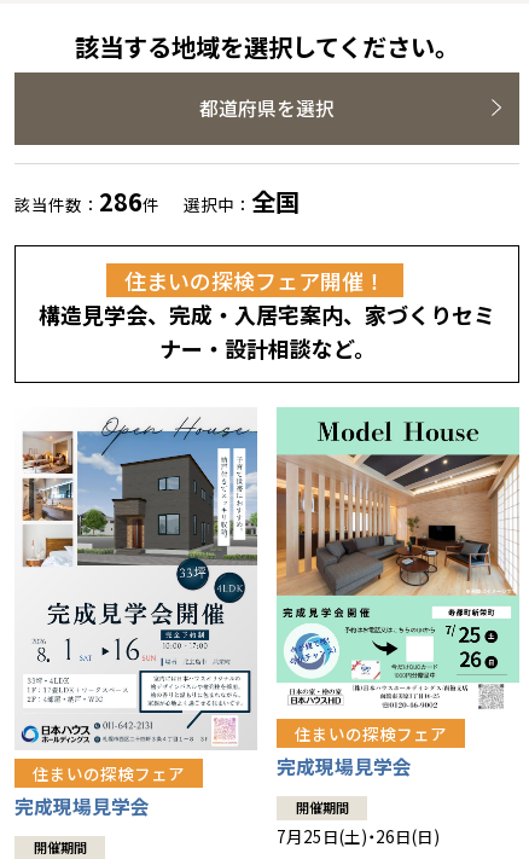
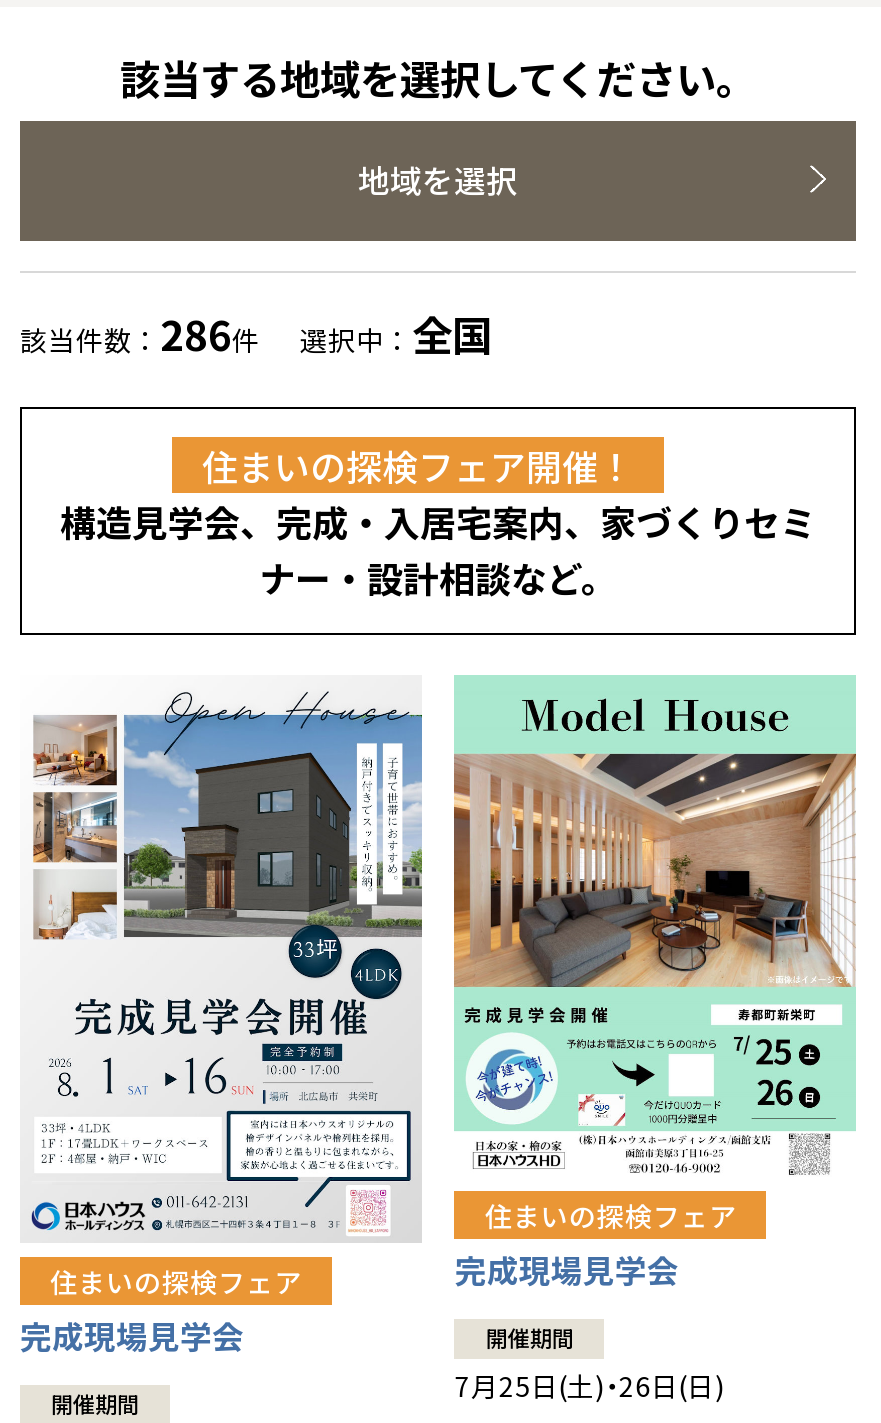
- 都道府県を選択
+ 地域を選択
